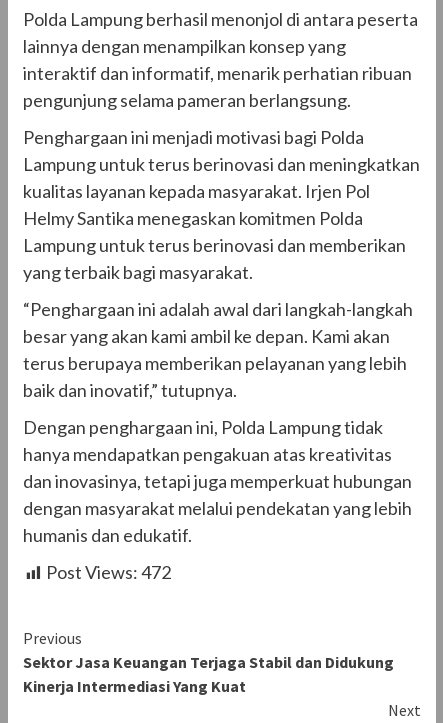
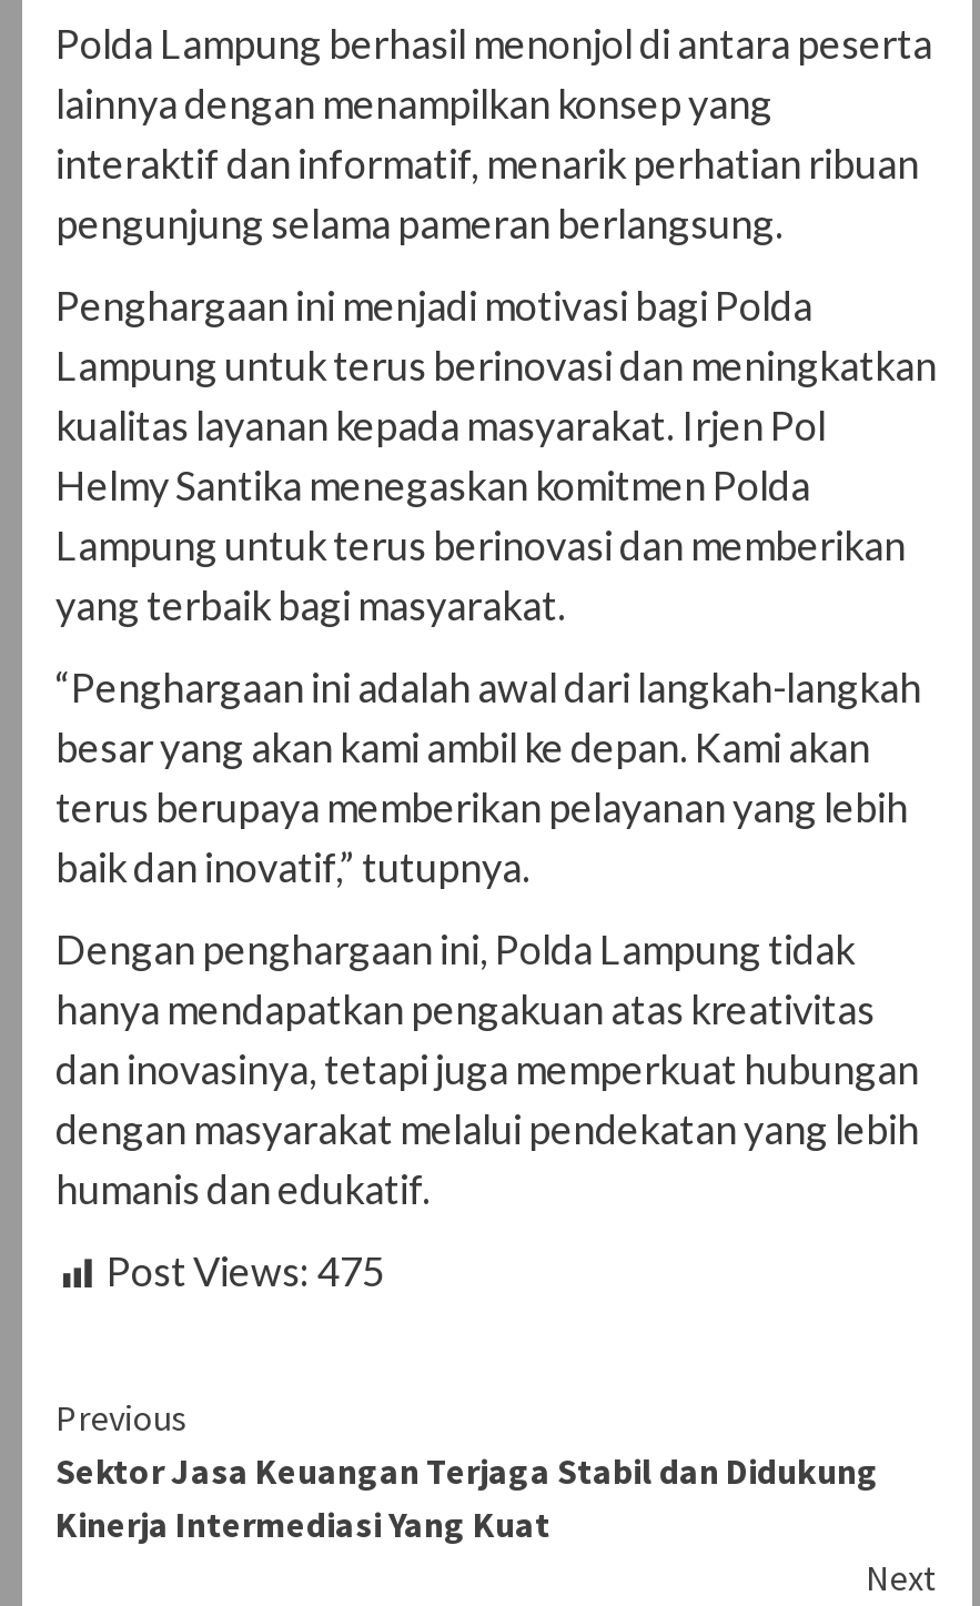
- Post Views: 472
+ Post Views: 475
